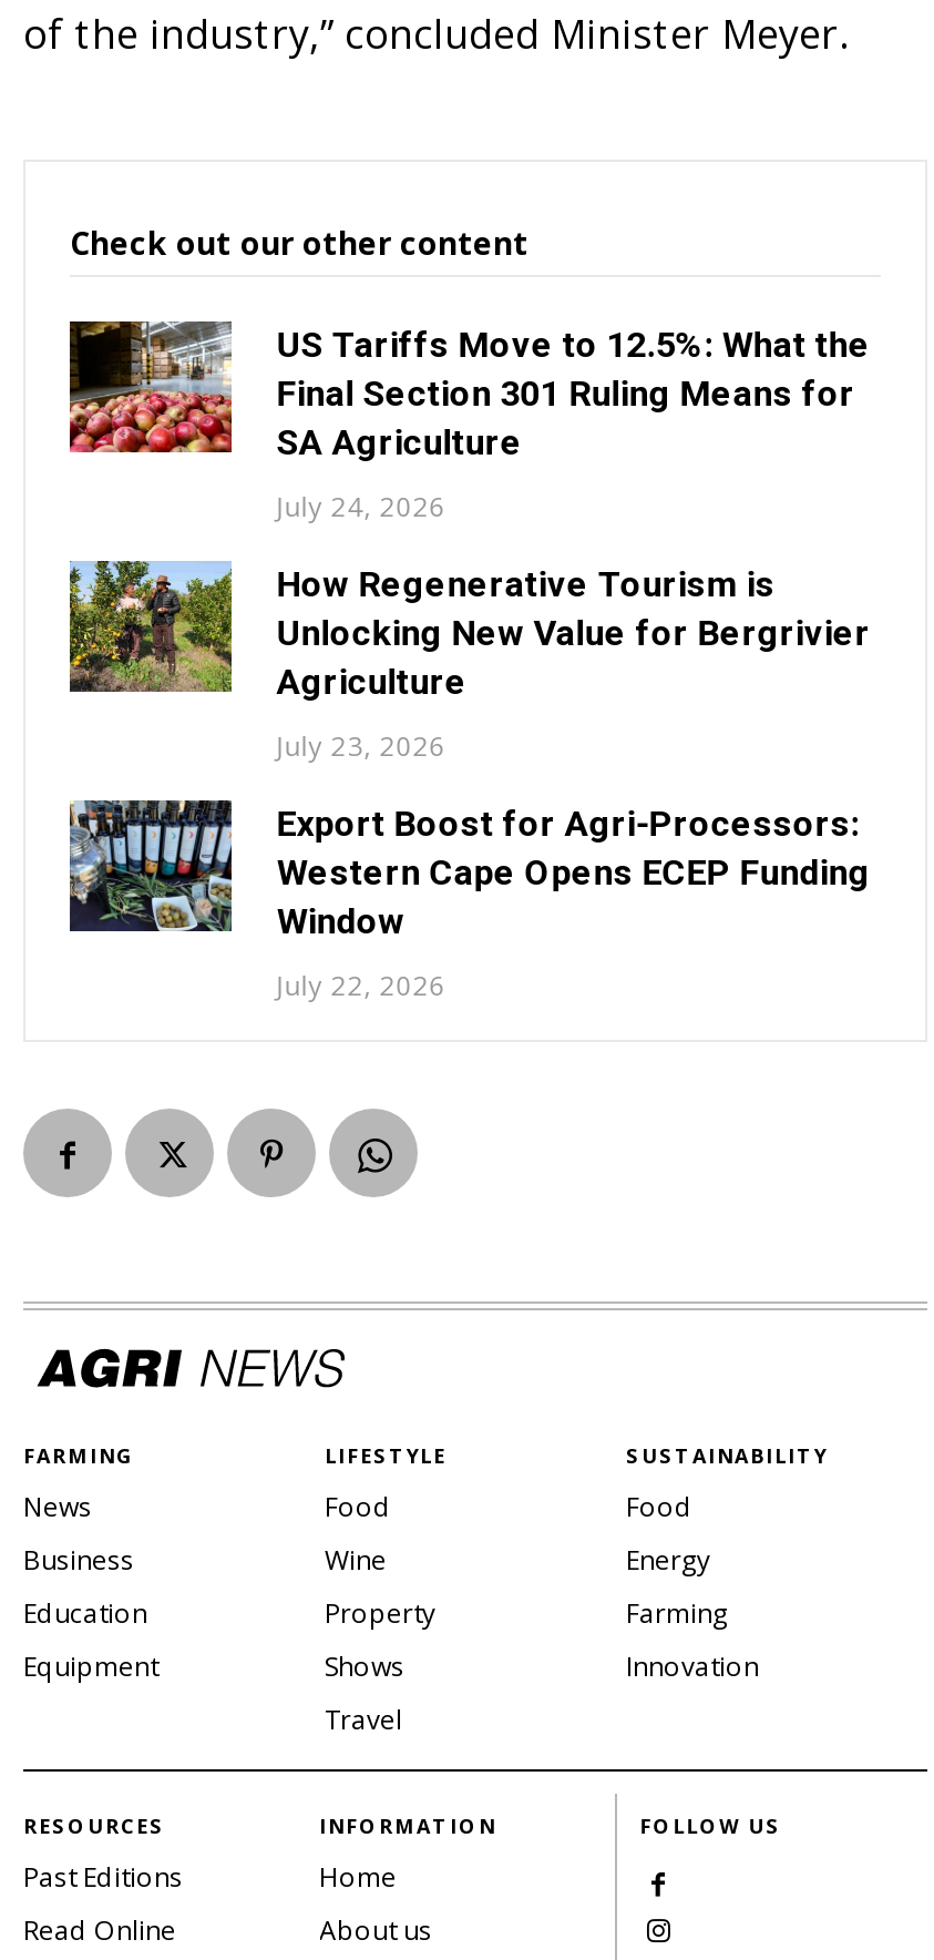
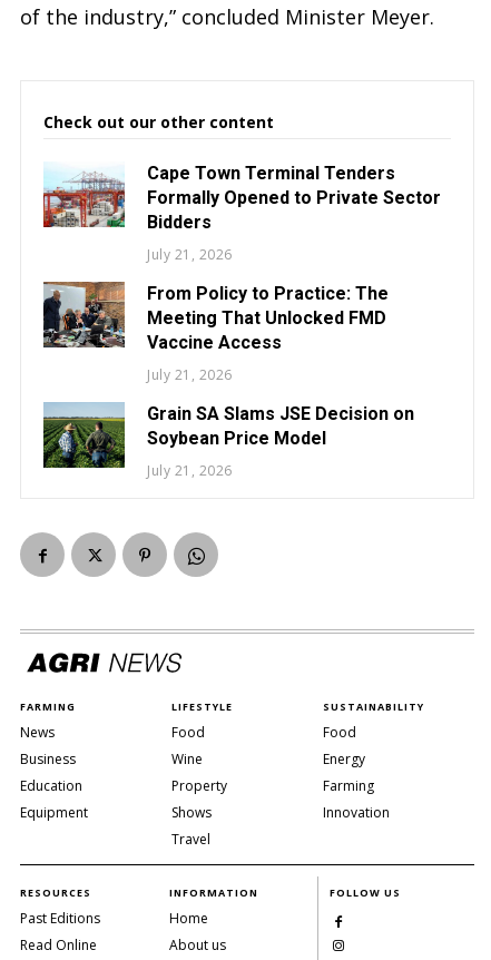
- [image]
- US Tariffs Move to 12.5%: What the
- Final Section 301 Ruling Means for
- SA Agriculture
+ [image]
+ Cape Town Terminal Tenders
+ Formally Opened to Private Sector
+ Bidders

- July 24, 2026
+ July 21, 2026

- [image]
- How Regenerative Tourism is
- Unlocking New Value for Bergrivier
- Agriculture
+ [image]
+ From Policy to Practice: The
+ Meeting That Unlocked FMD
+ Vaccine Access

- July 23, 2026
+ July 21, 2026

- [image]
- Export Boost for Agri-Processors:
- Western Cape Opens ECEP Funding
- Window
+ [image]
+ Grain SA Slams JSE Decision on
+ Soybean Price Model

- July 22, 2026
+ July 21, 2026
